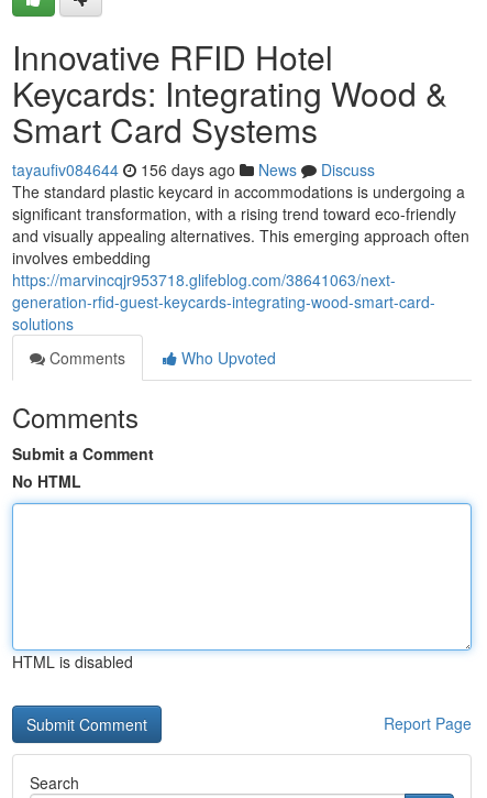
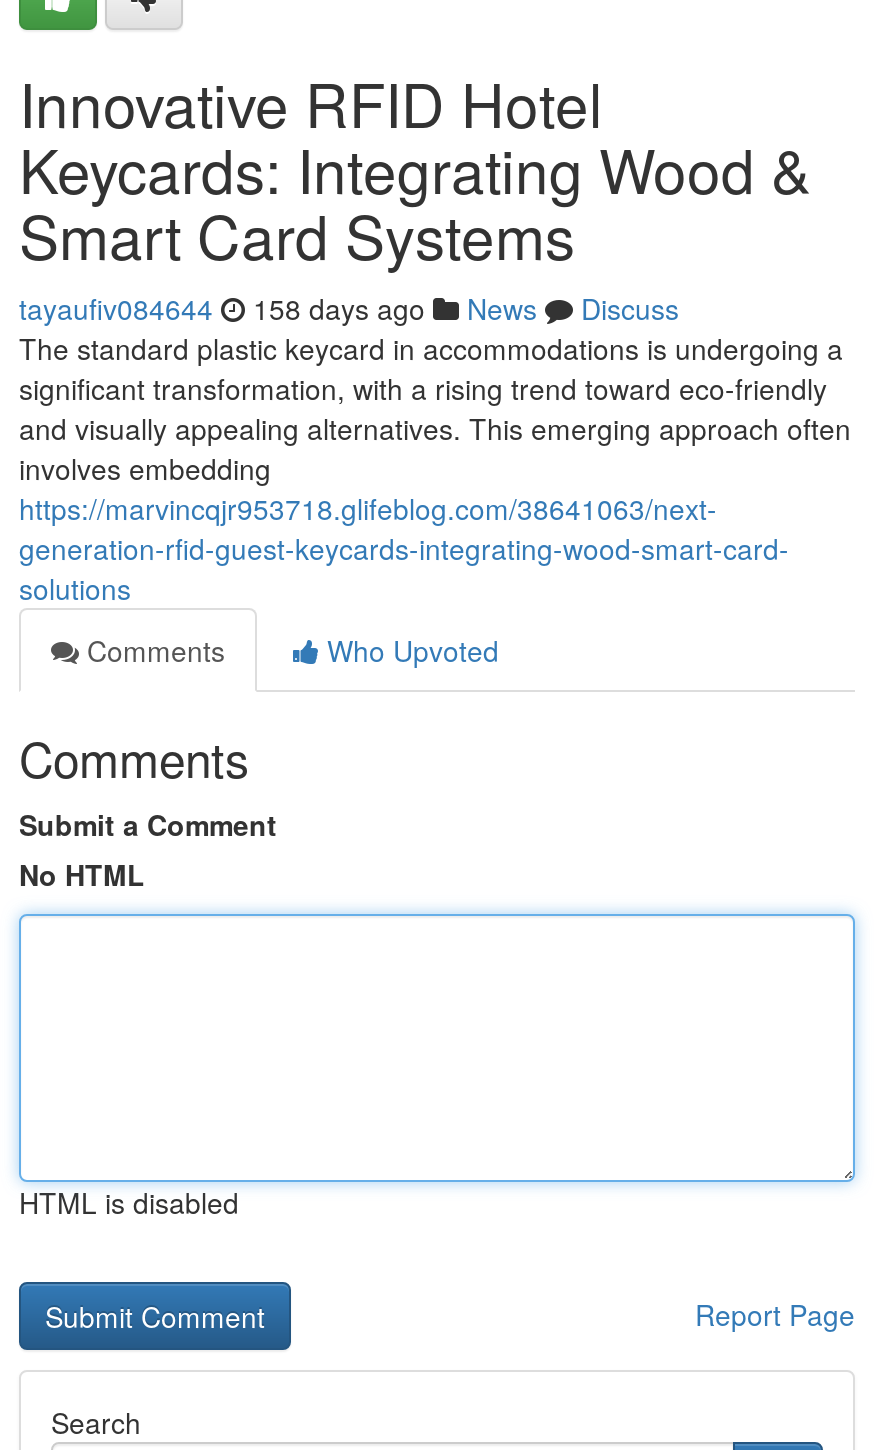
- tayaufiv084644 156 days ago News Discuss
+ tayaufiv084644 158 days ago News Discuss
